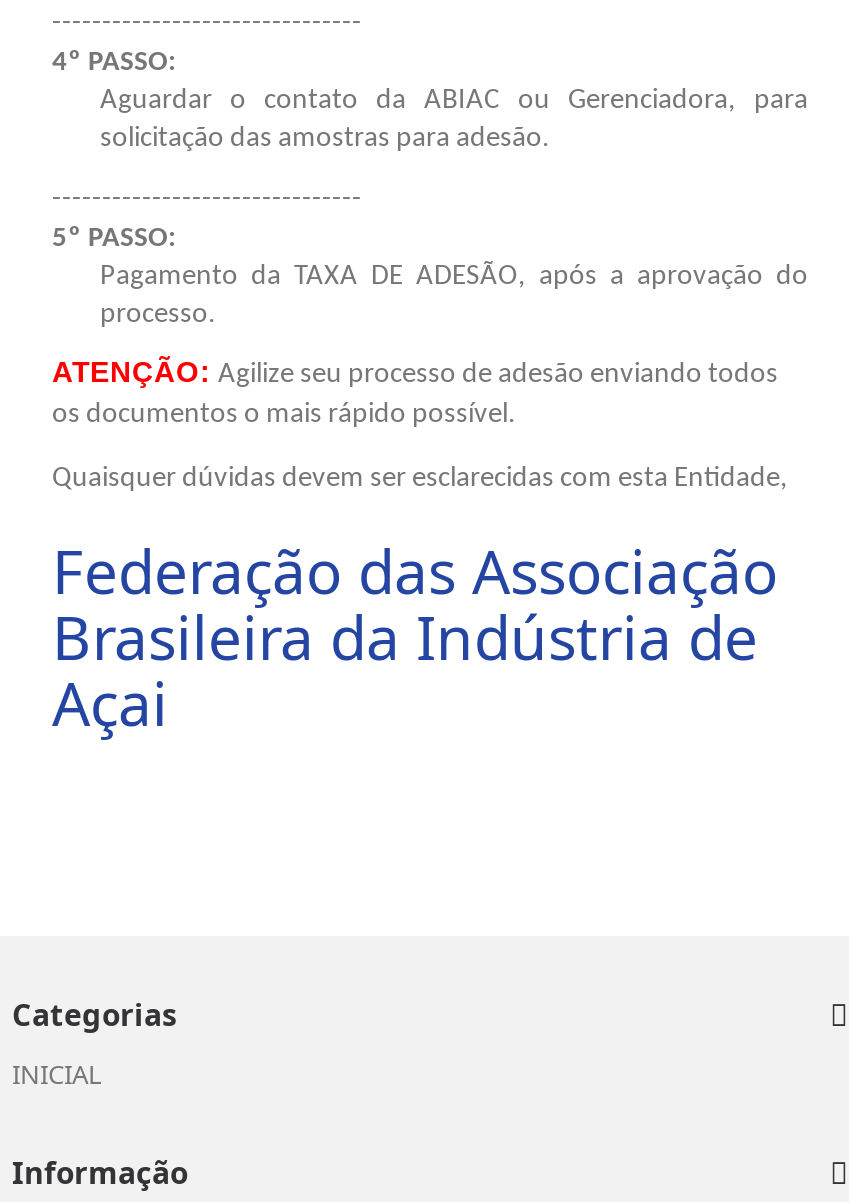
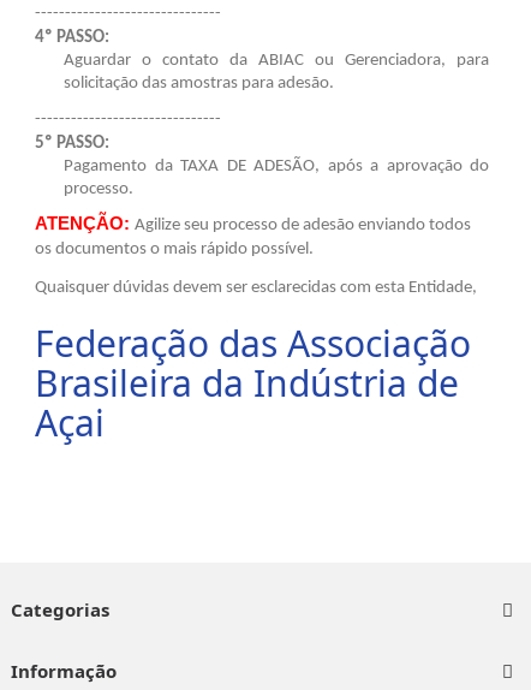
- INICIAL
